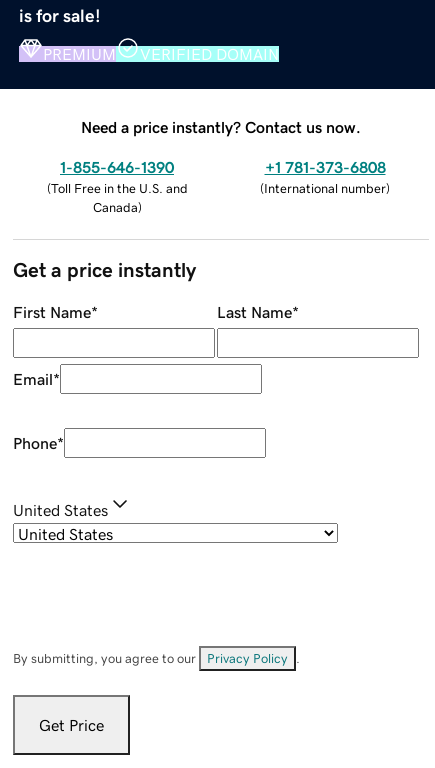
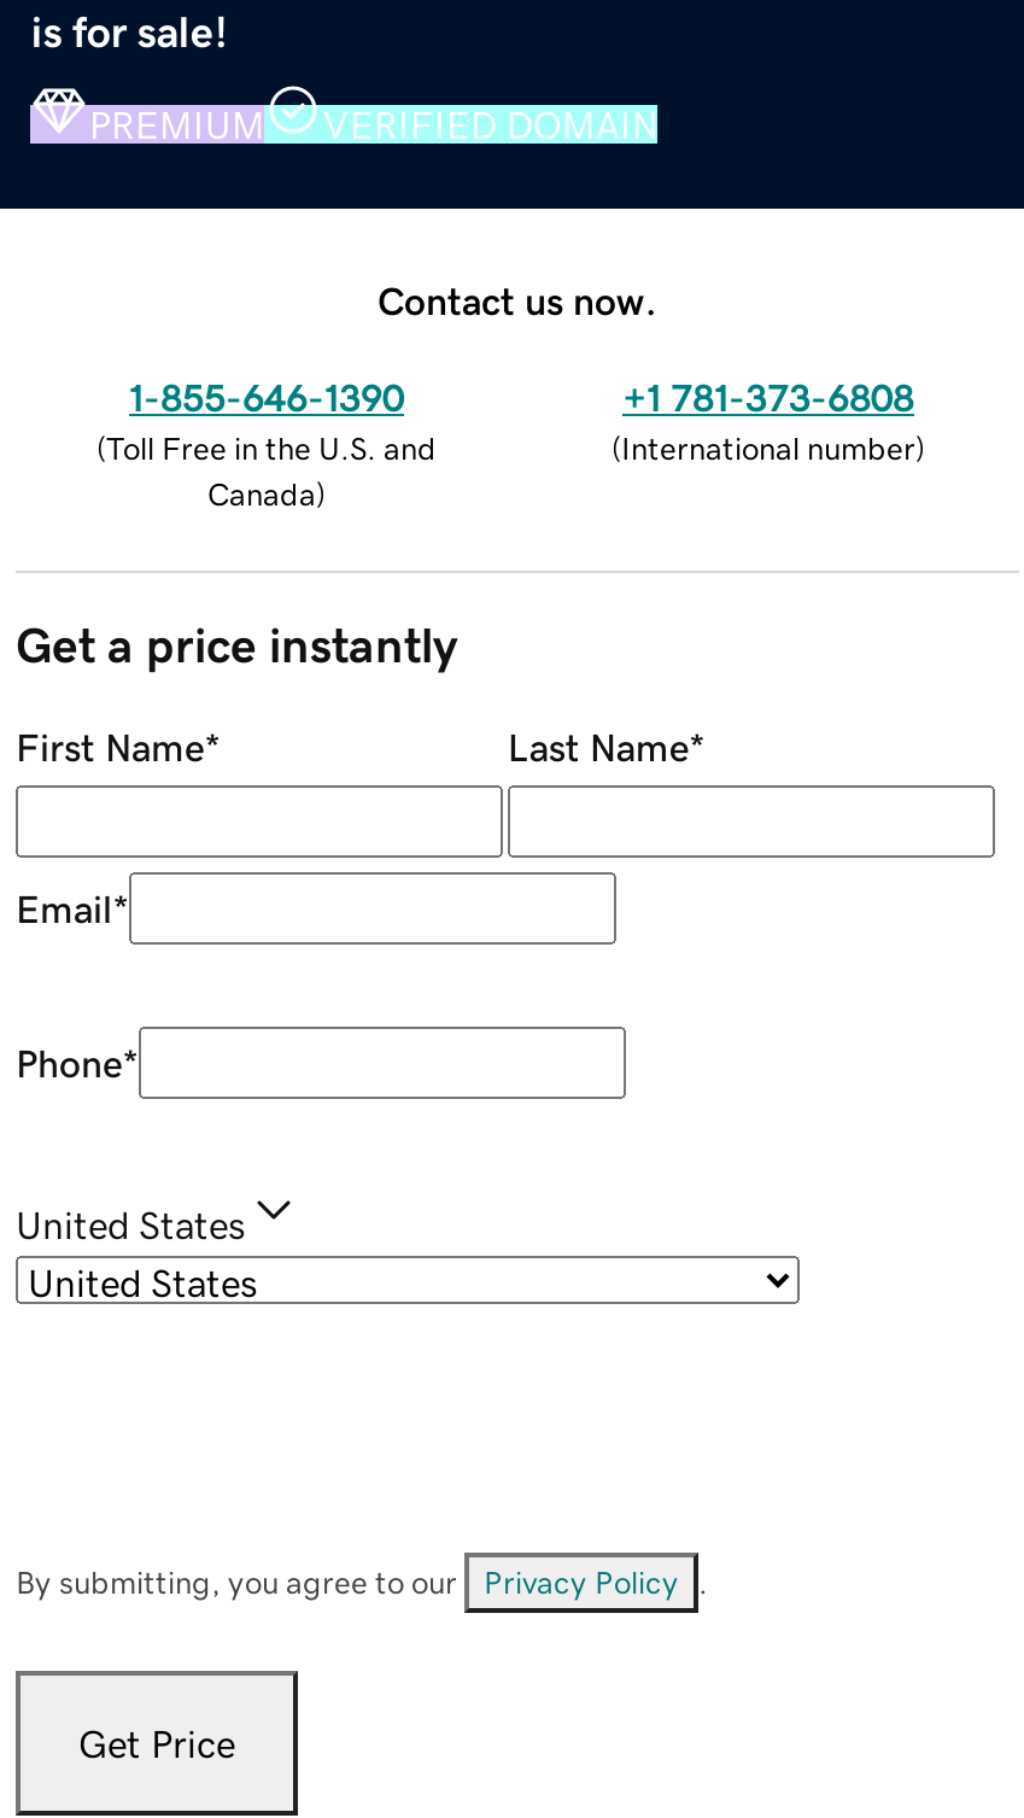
- Need a price instantly? Contact us now.
+ Contact us now.
